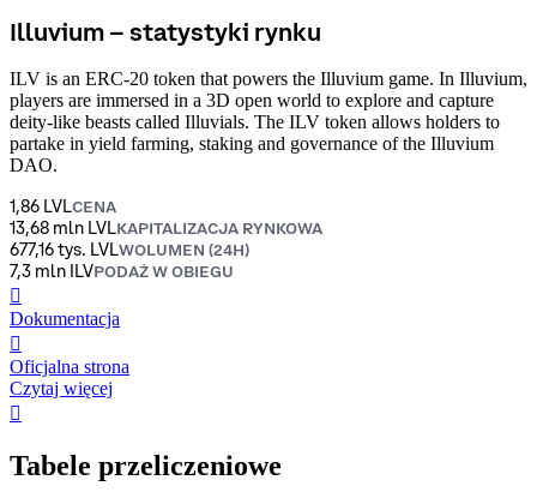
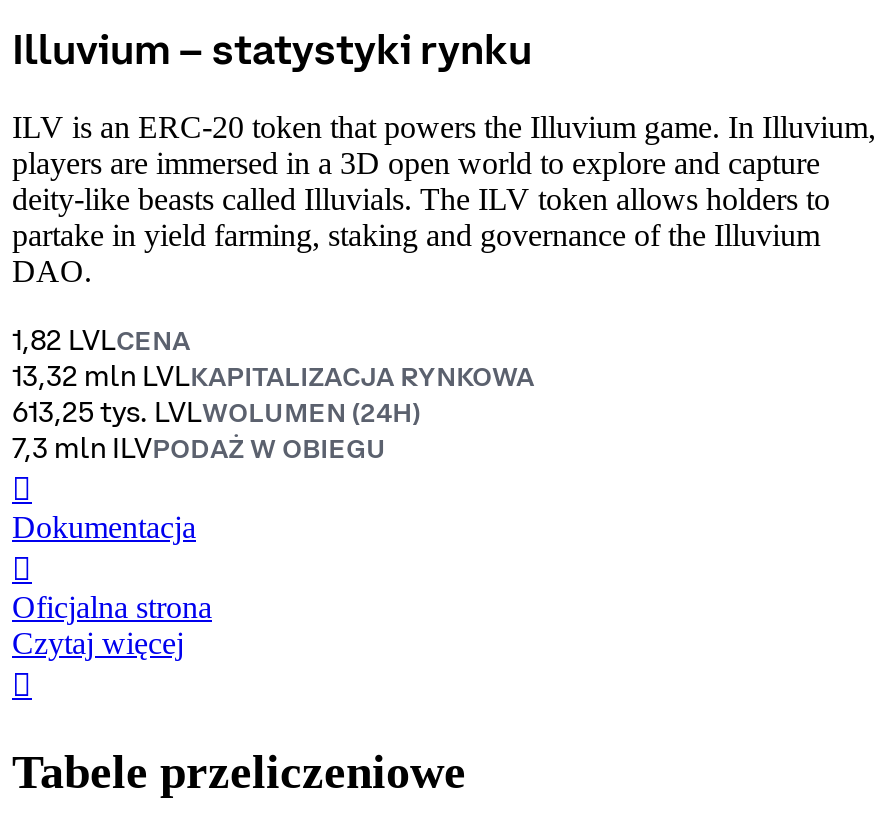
- 1,86 LVLCENA
+ 1,82 LVLCENA

- 13,68 mln LVLKAPITALIZACJA RYNKOWA
+ 13,32 mln LVLKAPITALIZACJA RYNKOWA

- 677,16 tys. LVLWOLUMEN (24H)
+ 613,25 tys. LVLWOLUMEN (24H)
